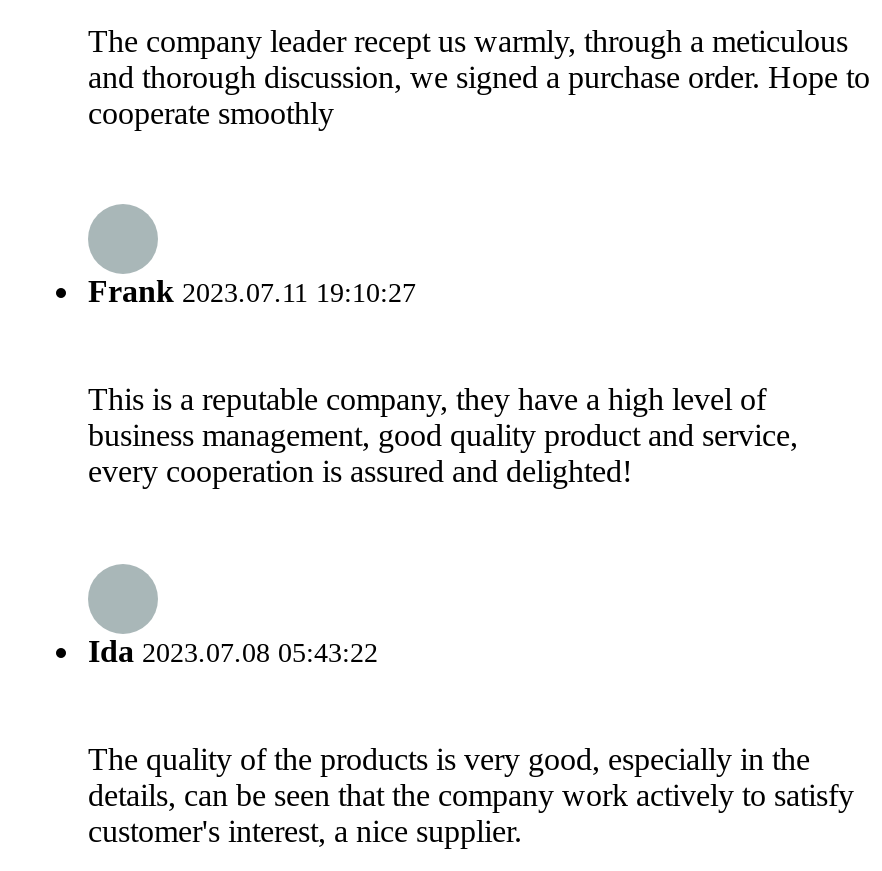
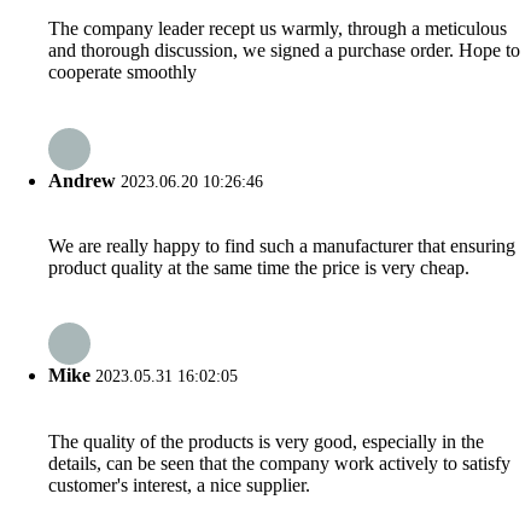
- Frank 2023.07.11 19:10:27
+ Andrew 2023.06.20 10:26:46

- This is a reputable company, they have a high level of
- business management, good quality product and service,
- every cooperation is assured and delighted!
+ We are really happy to find such a manufacturer that ensuring
+ product quality at the same time the price is very cheap.

- Ida 2023.07.08 05:43:22
+ Mike 2023.05.31 16:02:05
